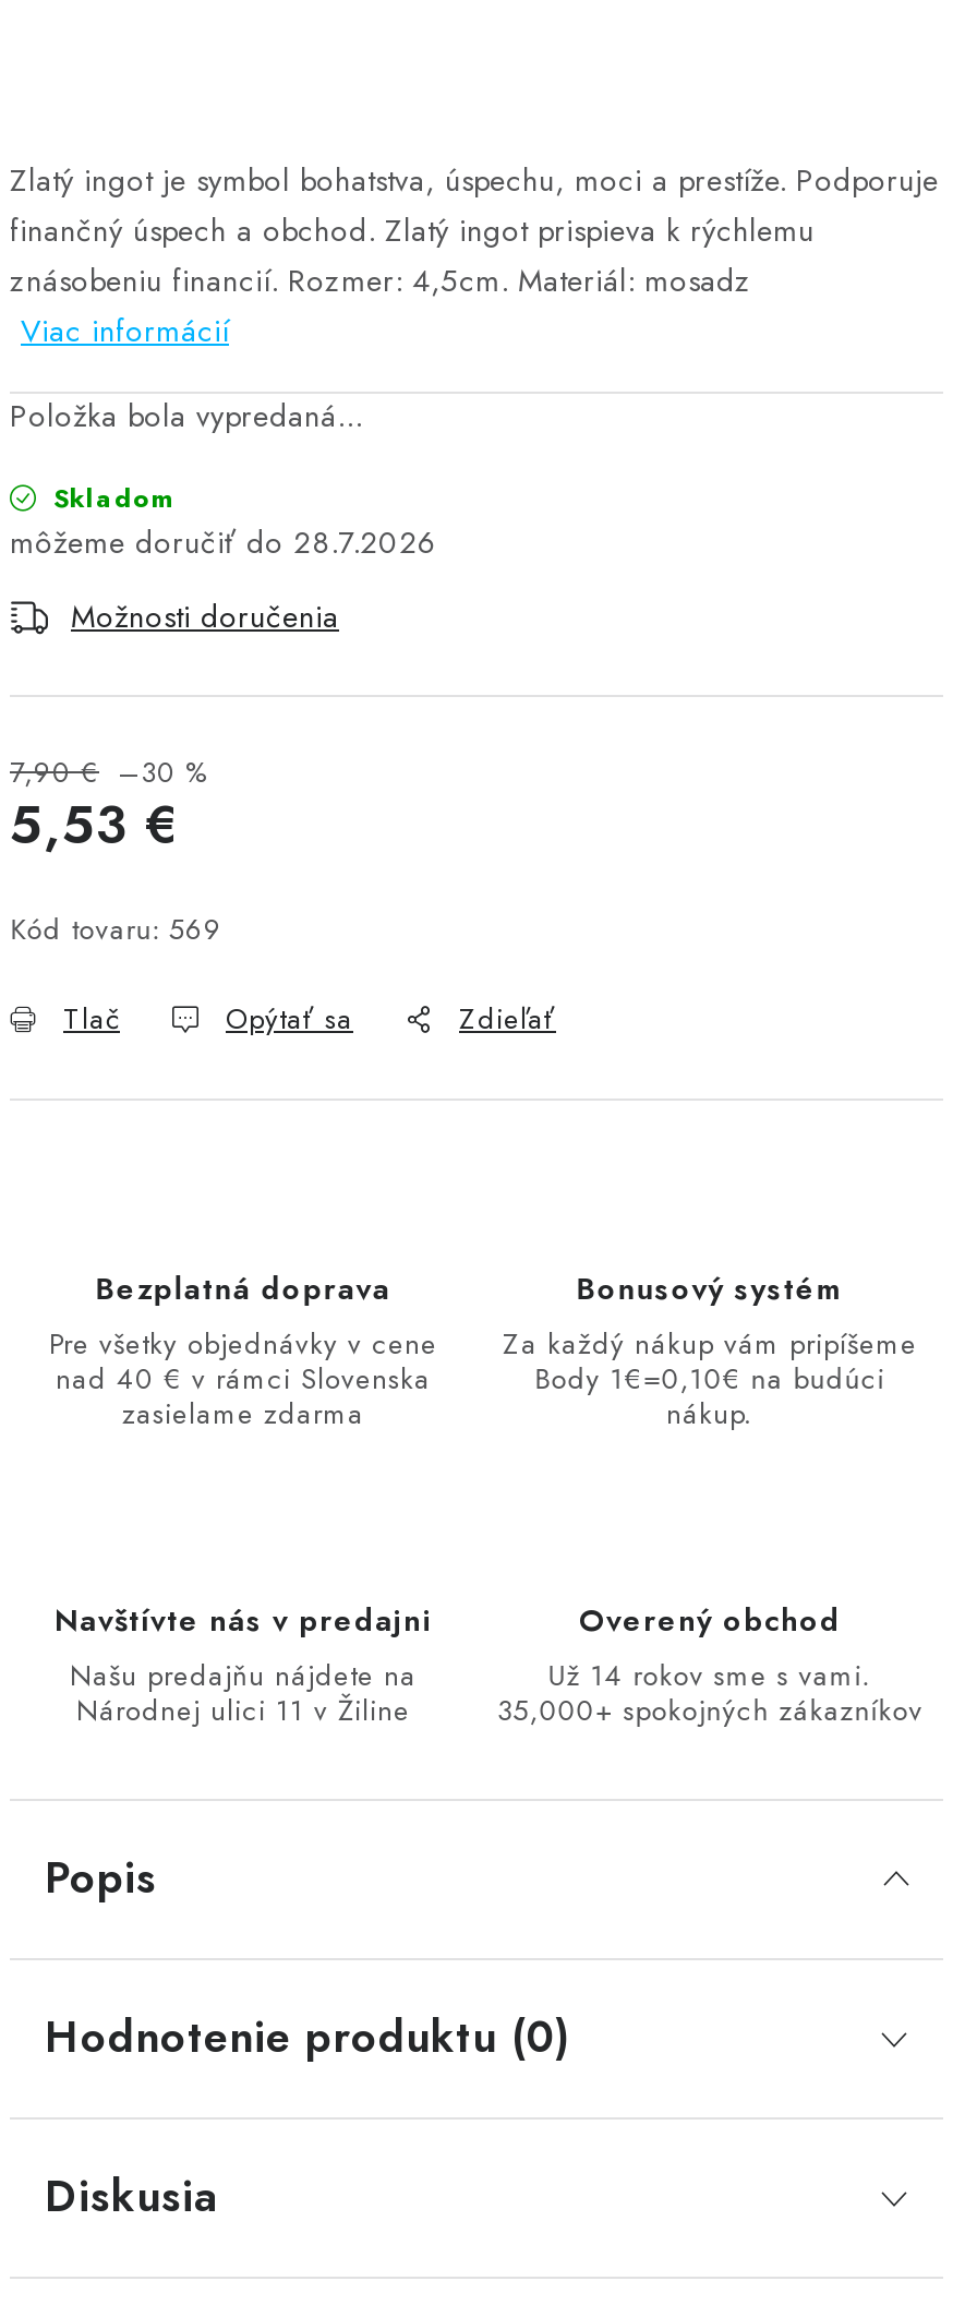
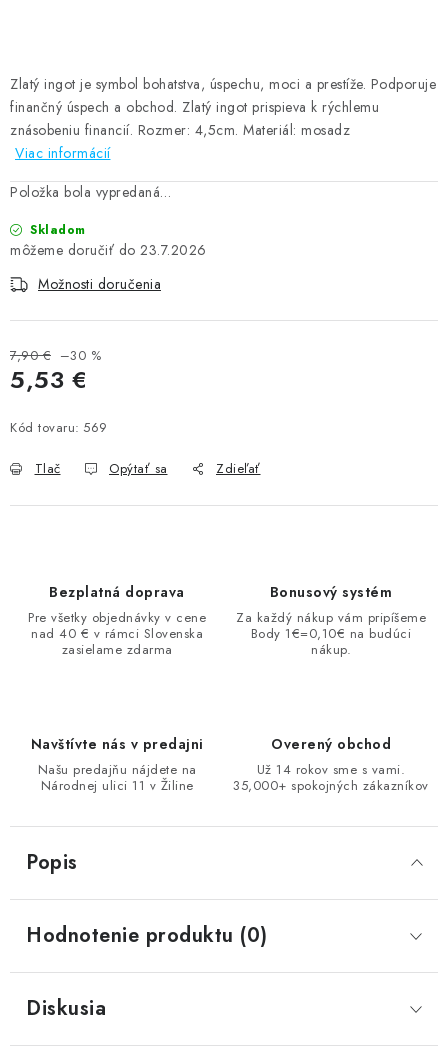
- 28.7.2026
+ 23.7.2026
